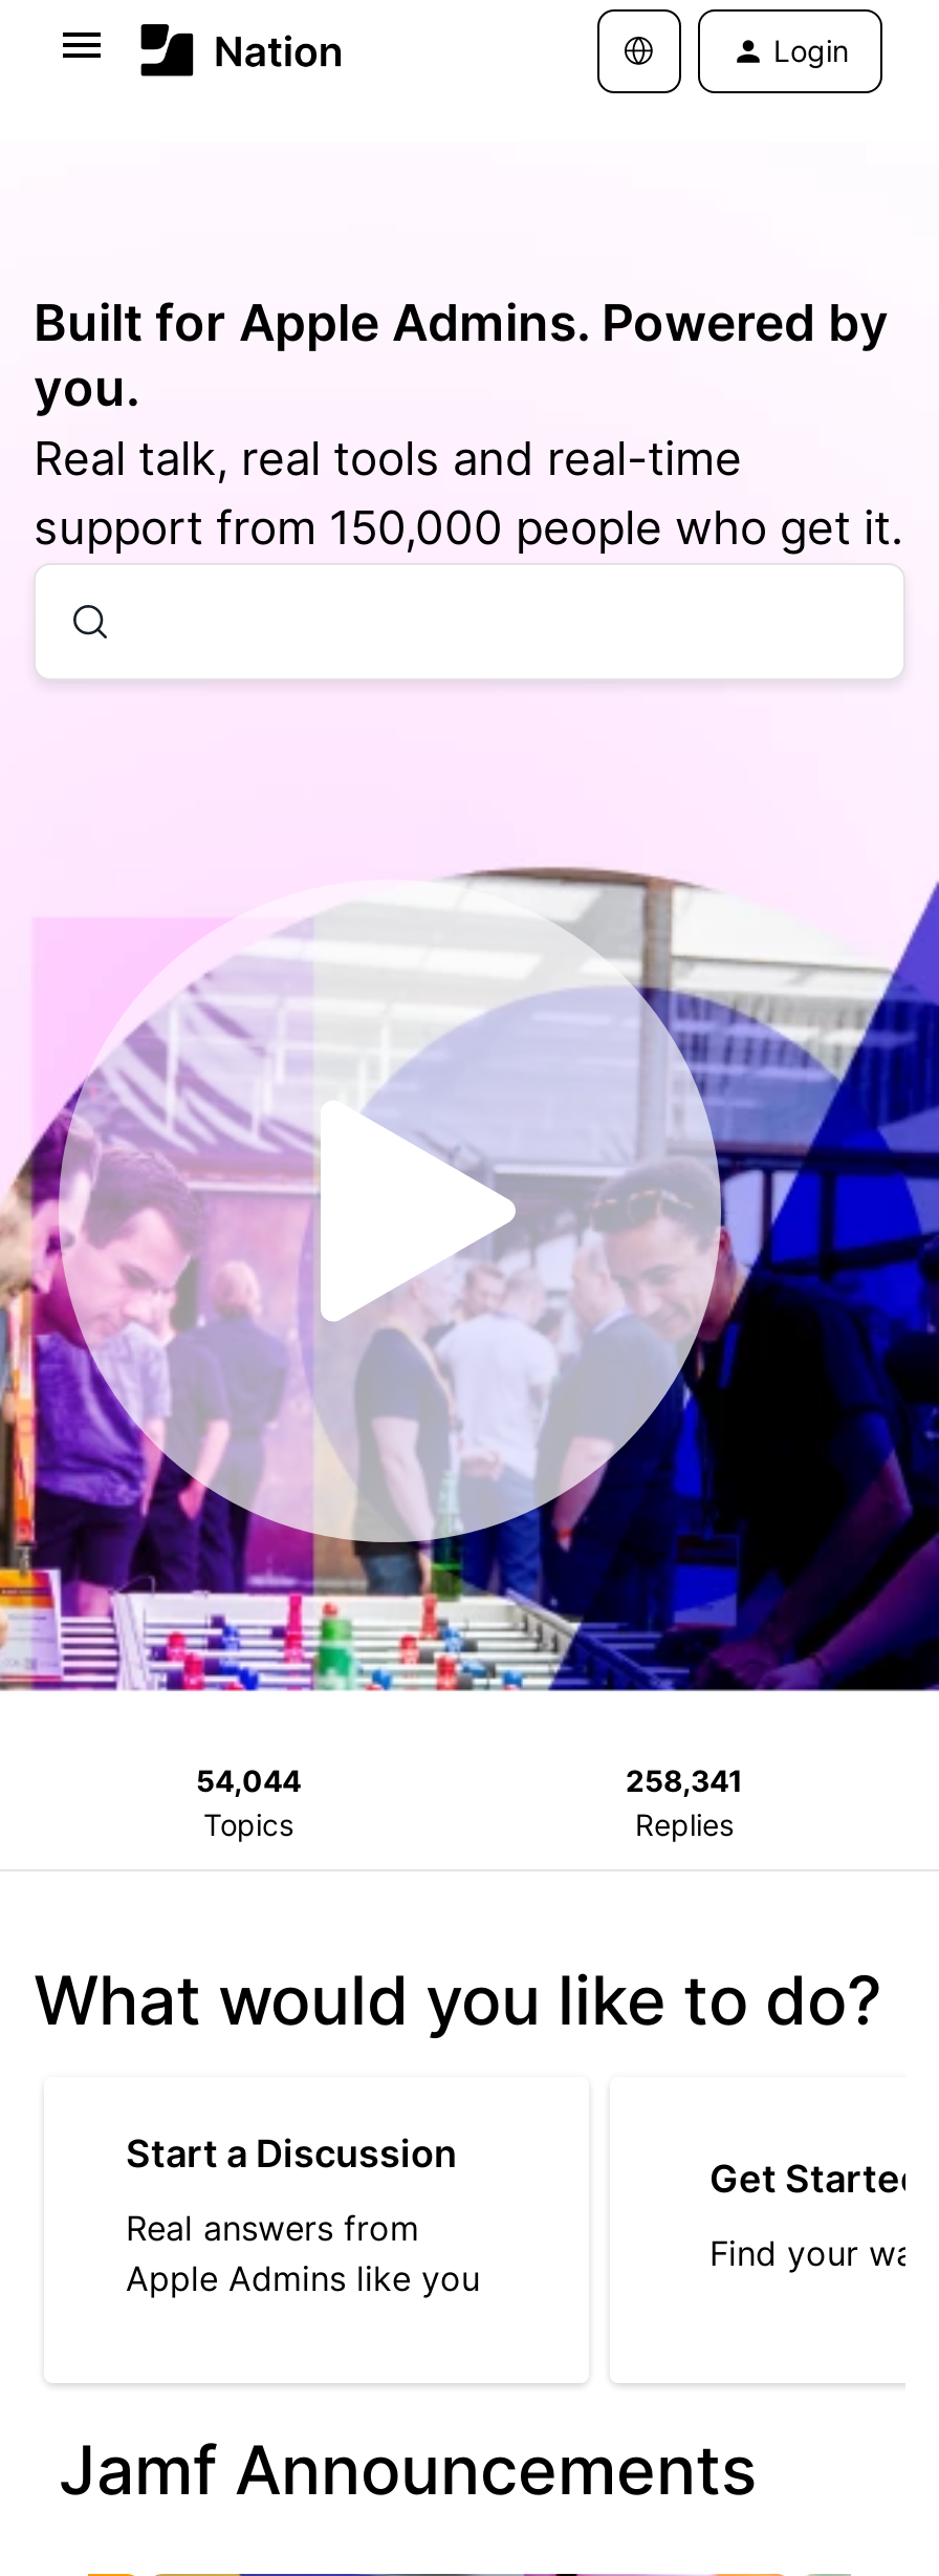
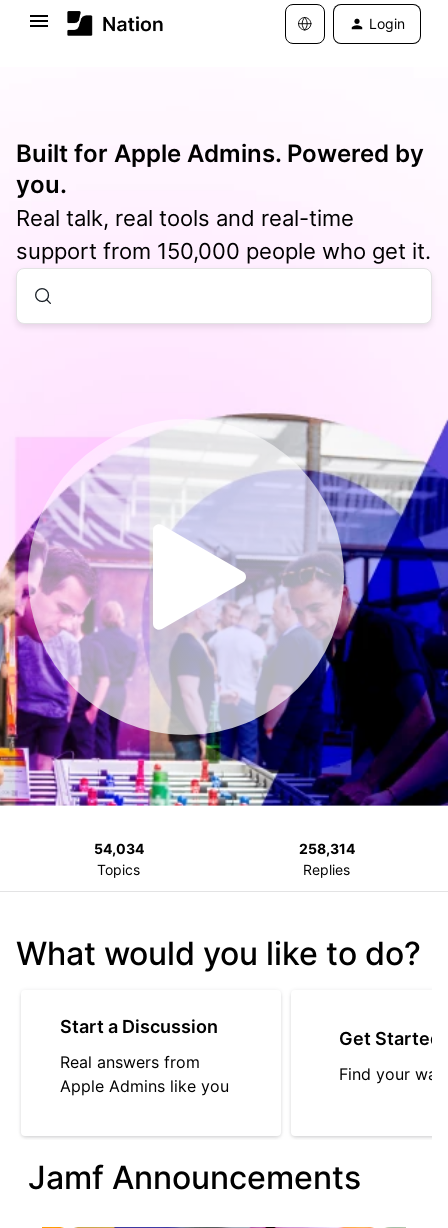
- 54,044
+ 54,034

- 258,341
+ 258,314
